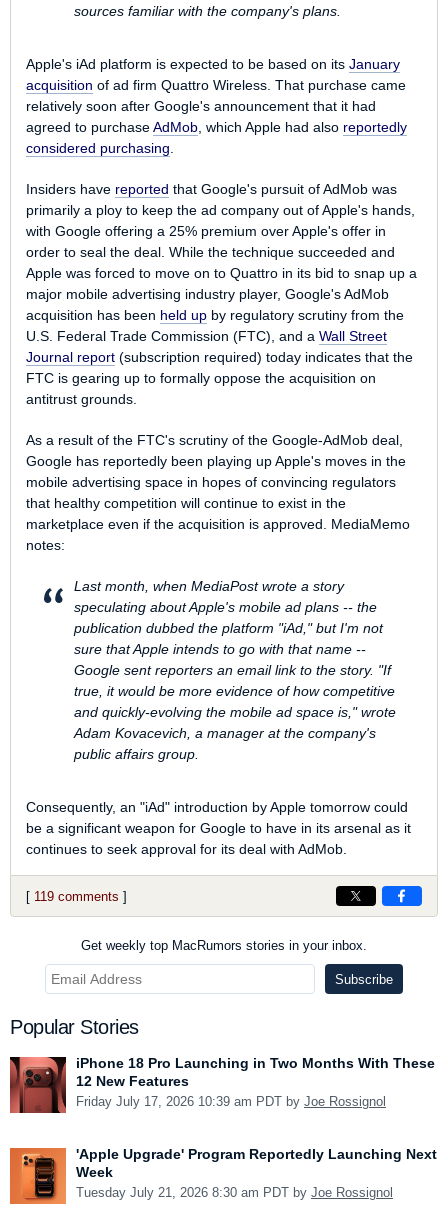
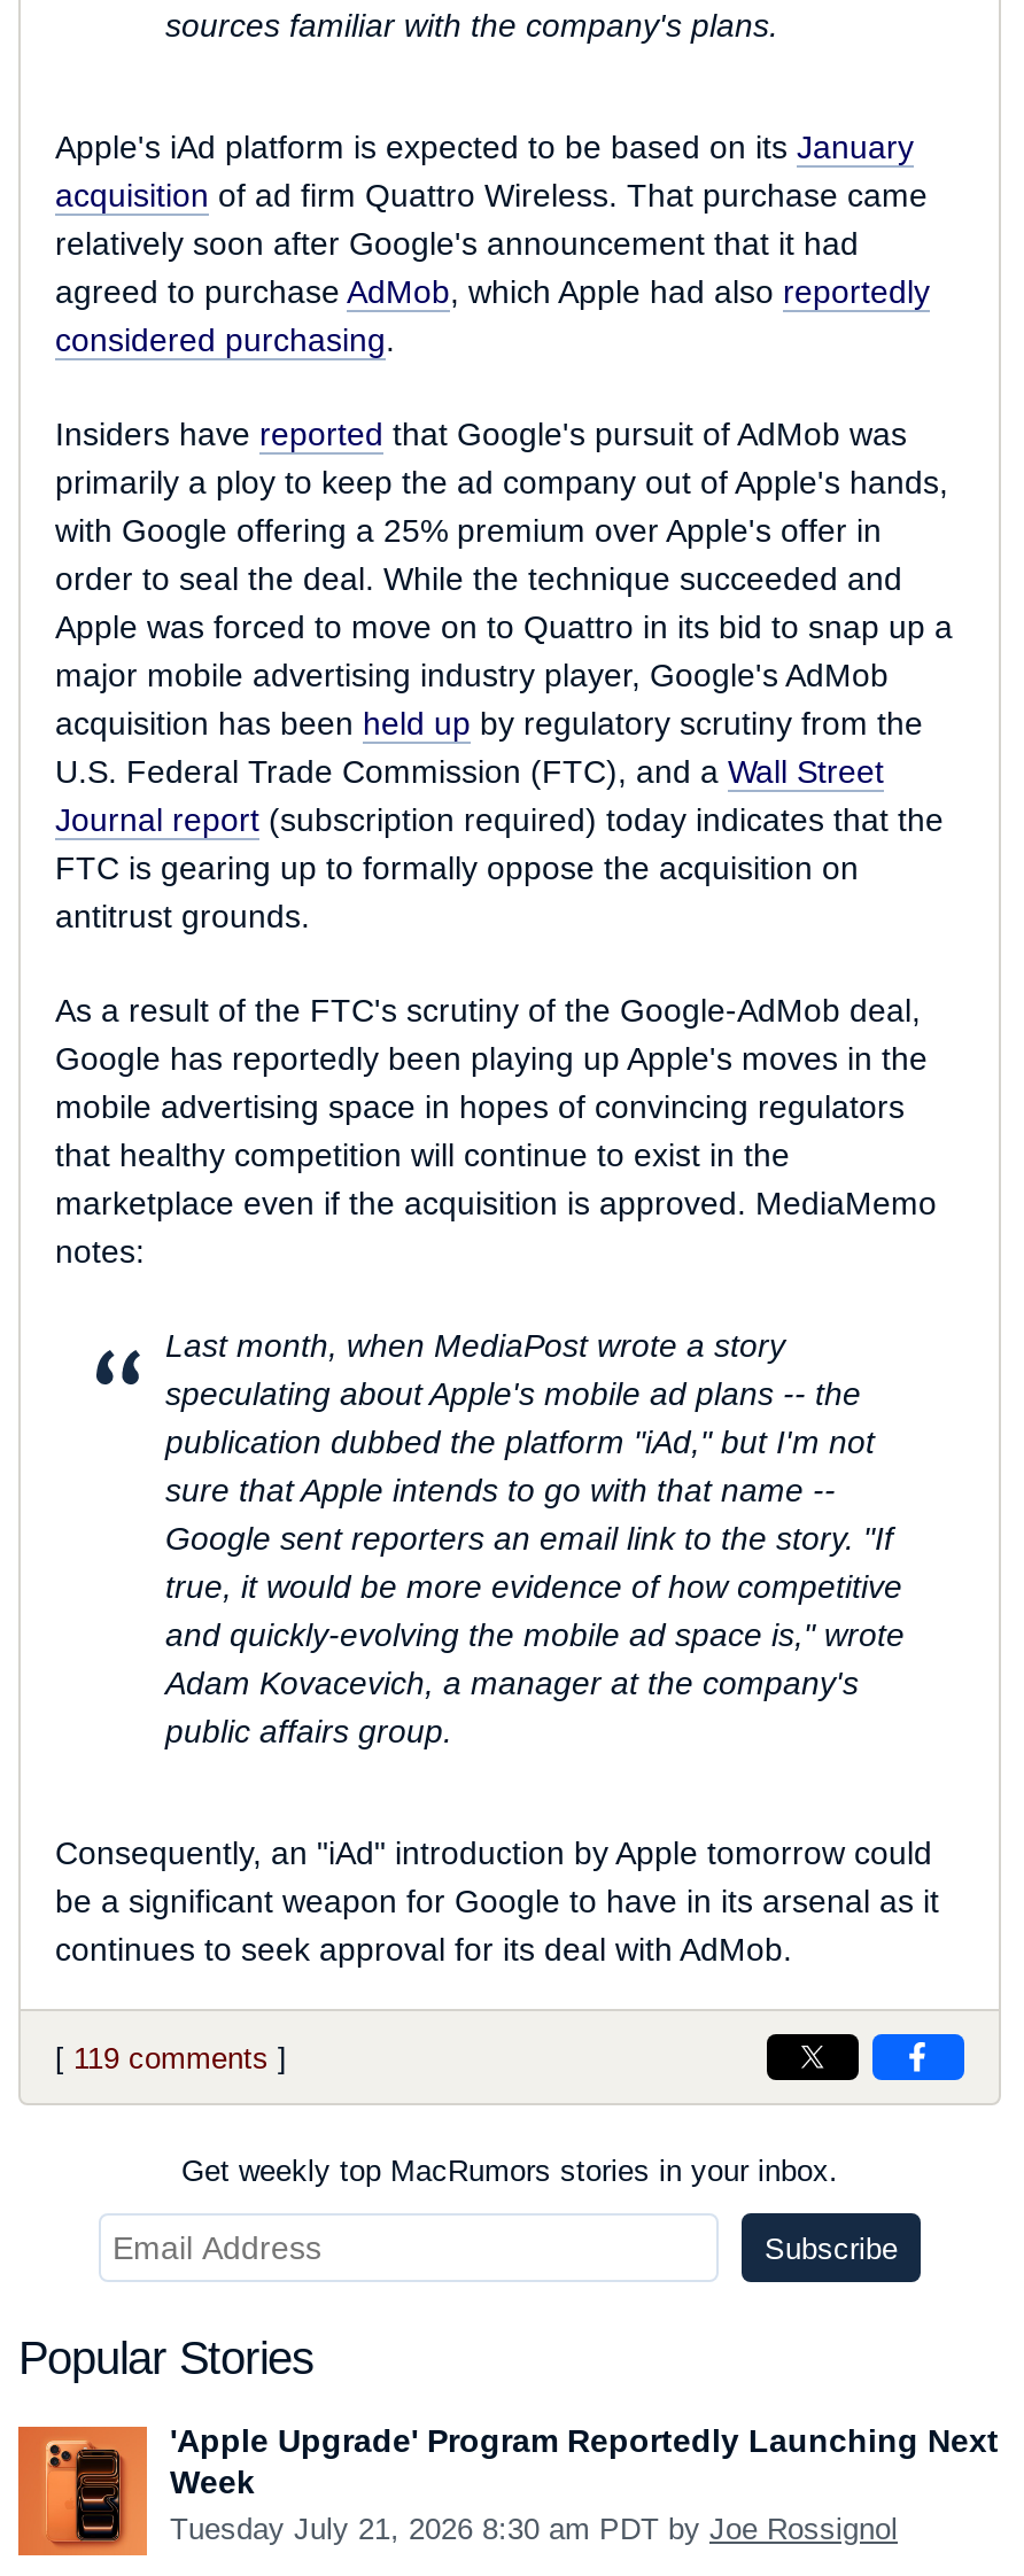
- [image]
- iPhone 18 Pro Launching in Two Months With These
- 12 New Features
- Friday July 17, 2026 10:39 am PDT by Joe Rossignol
